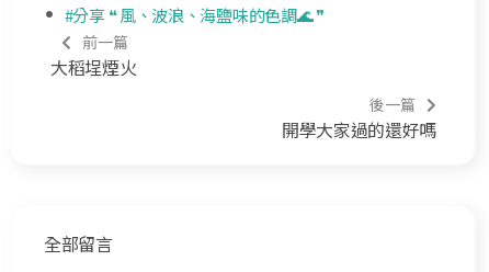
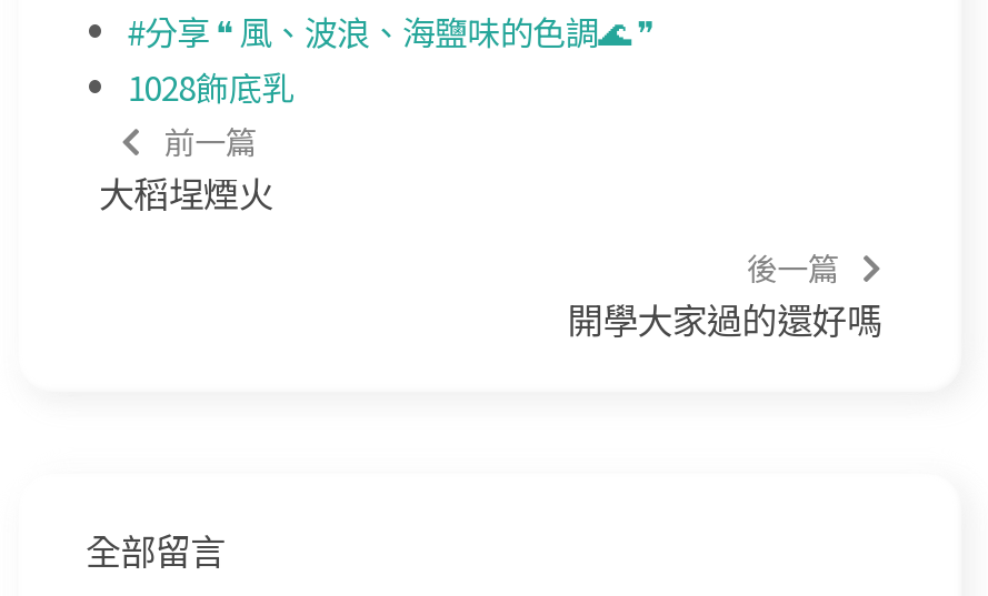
+ 1028飾底乳
